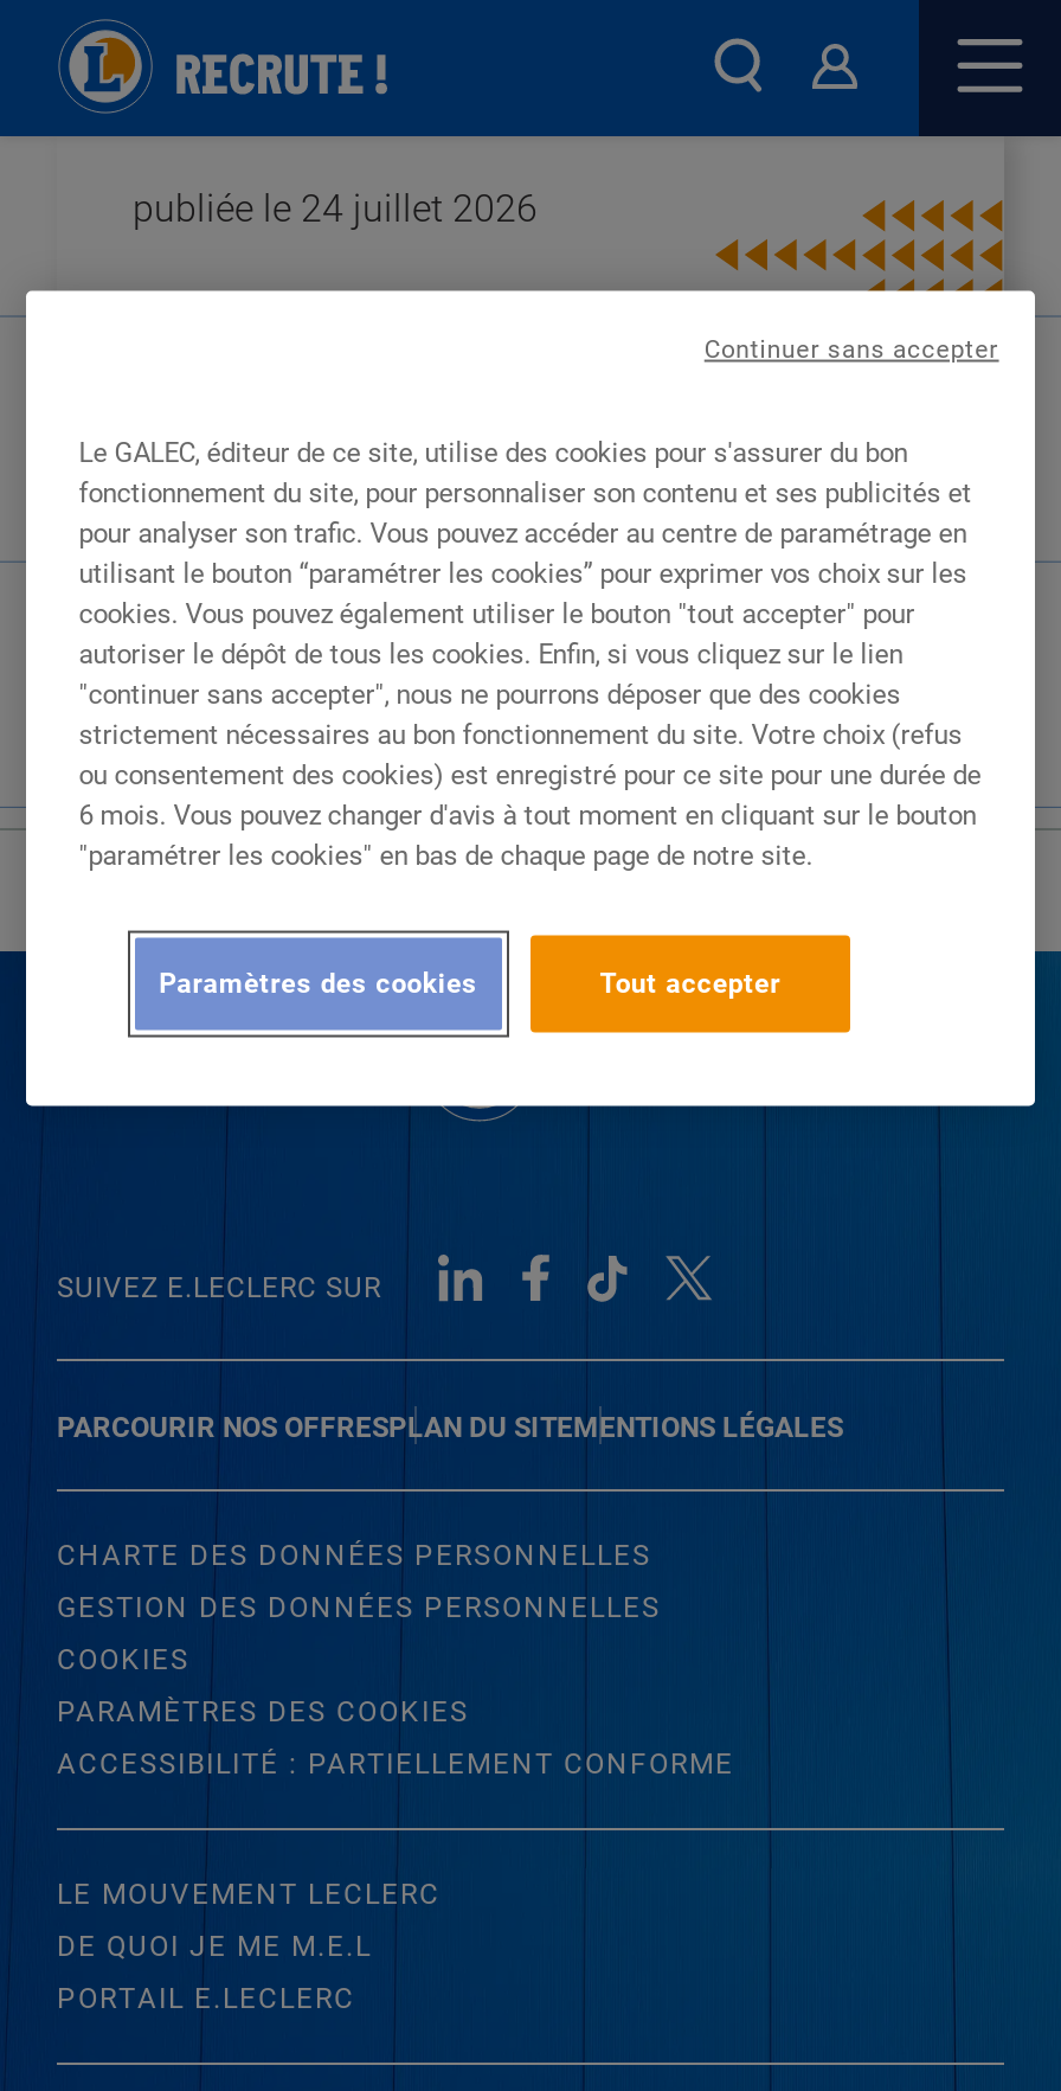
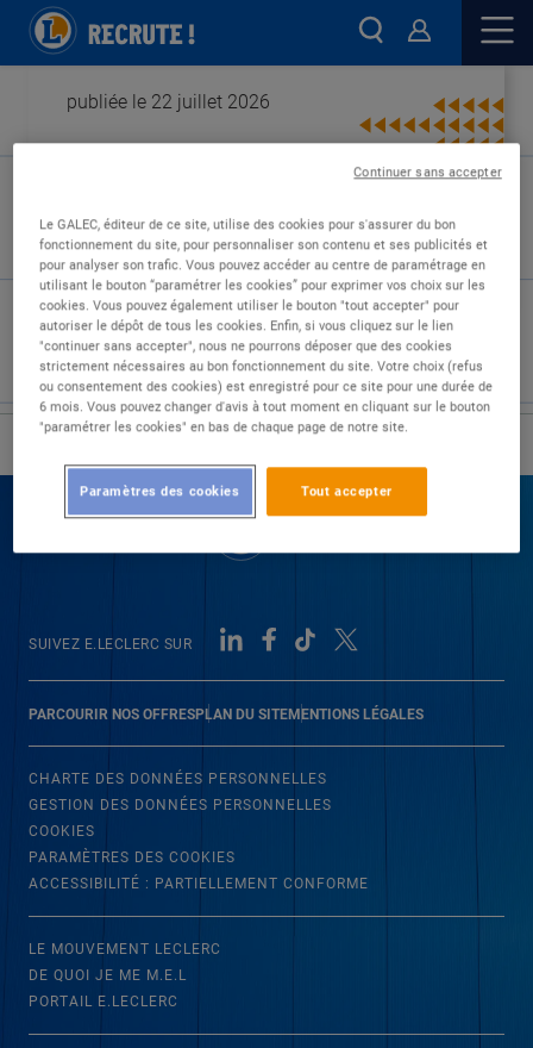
- publiée le 24 juillet 2026
+ publiée le 22 juillet 2026
